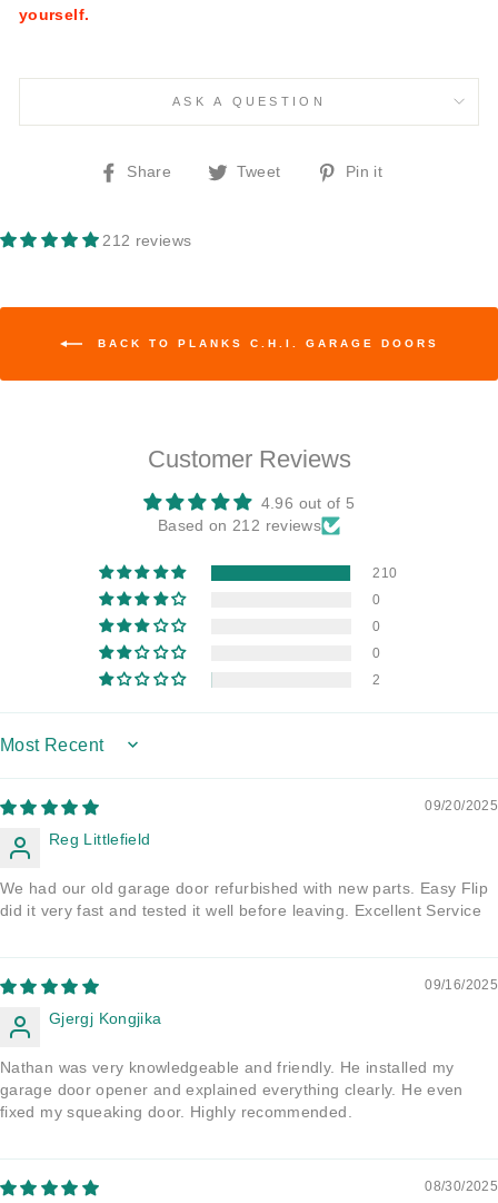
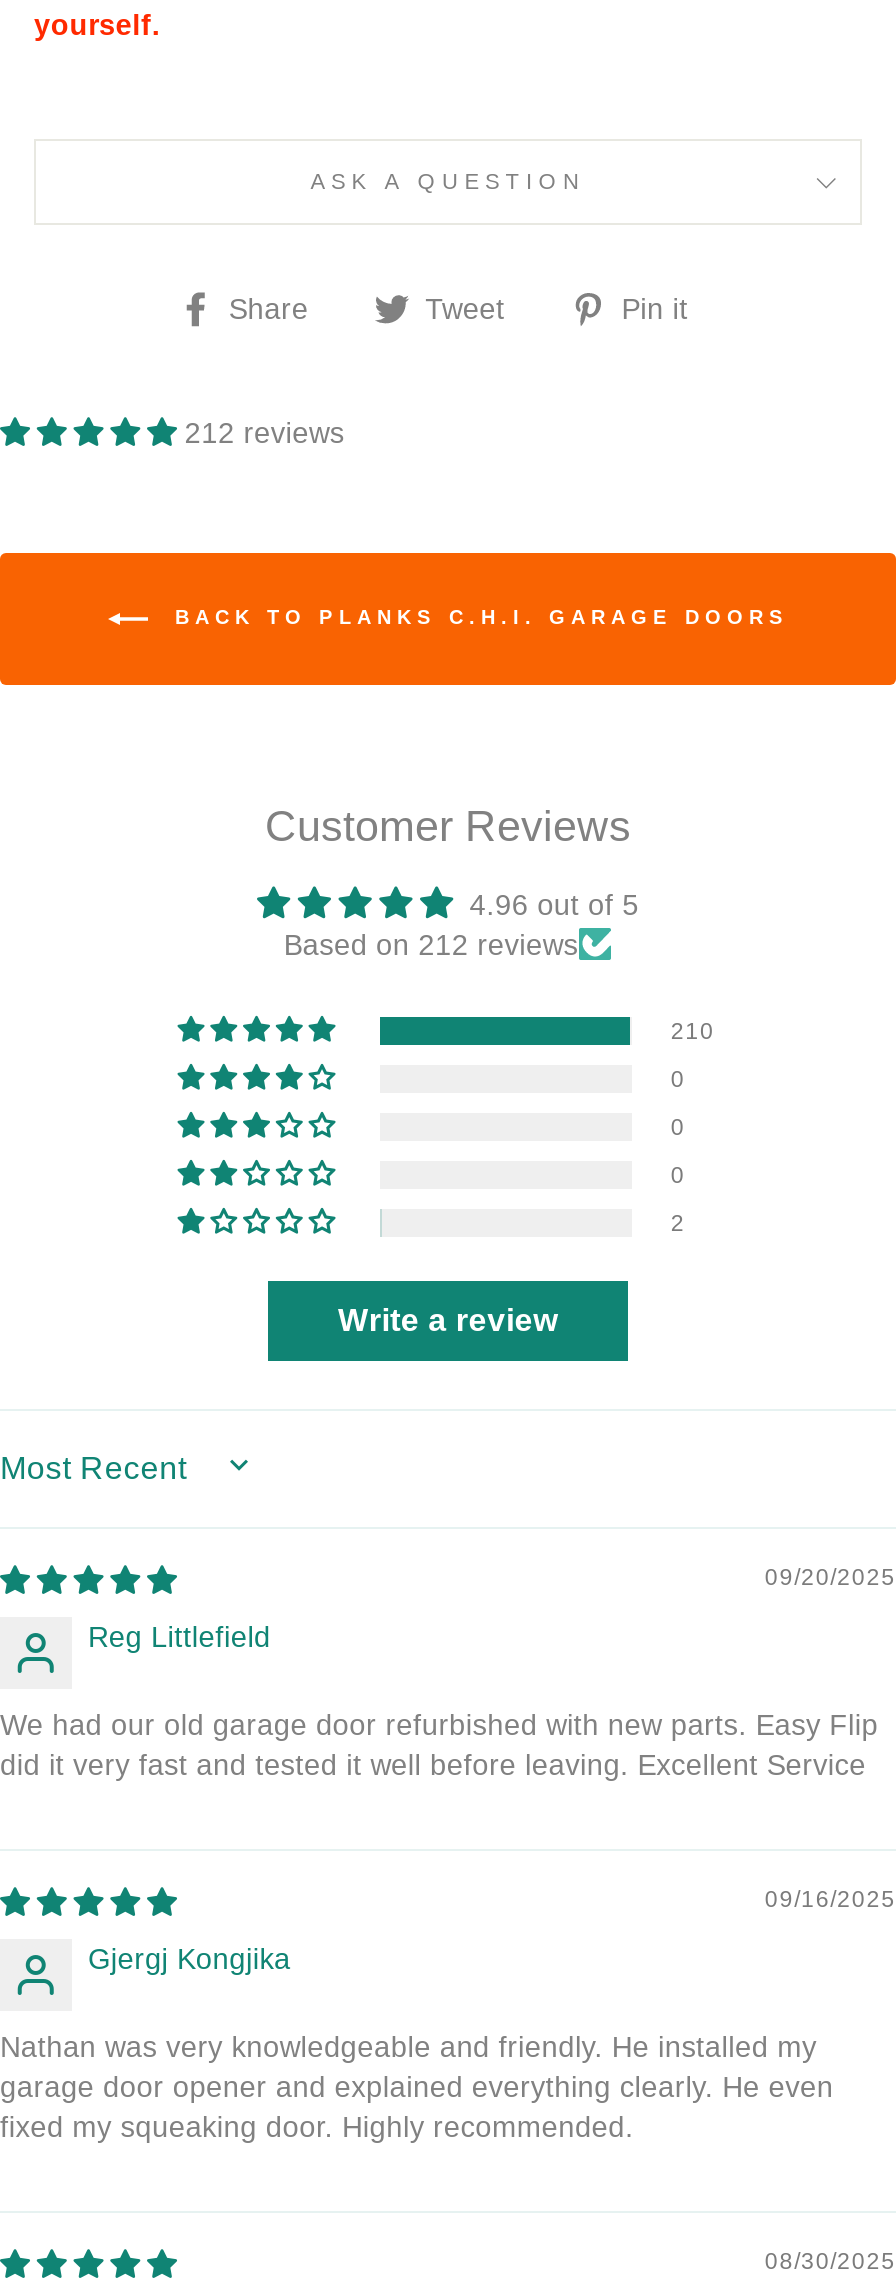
+ Write a review
